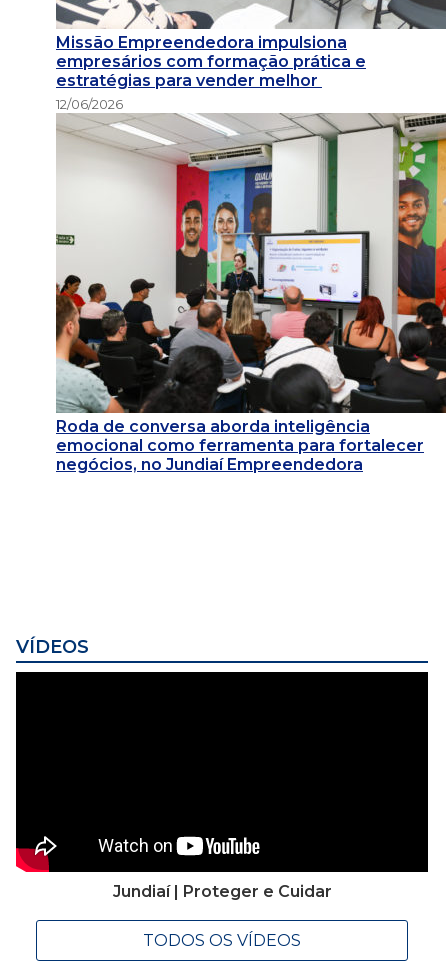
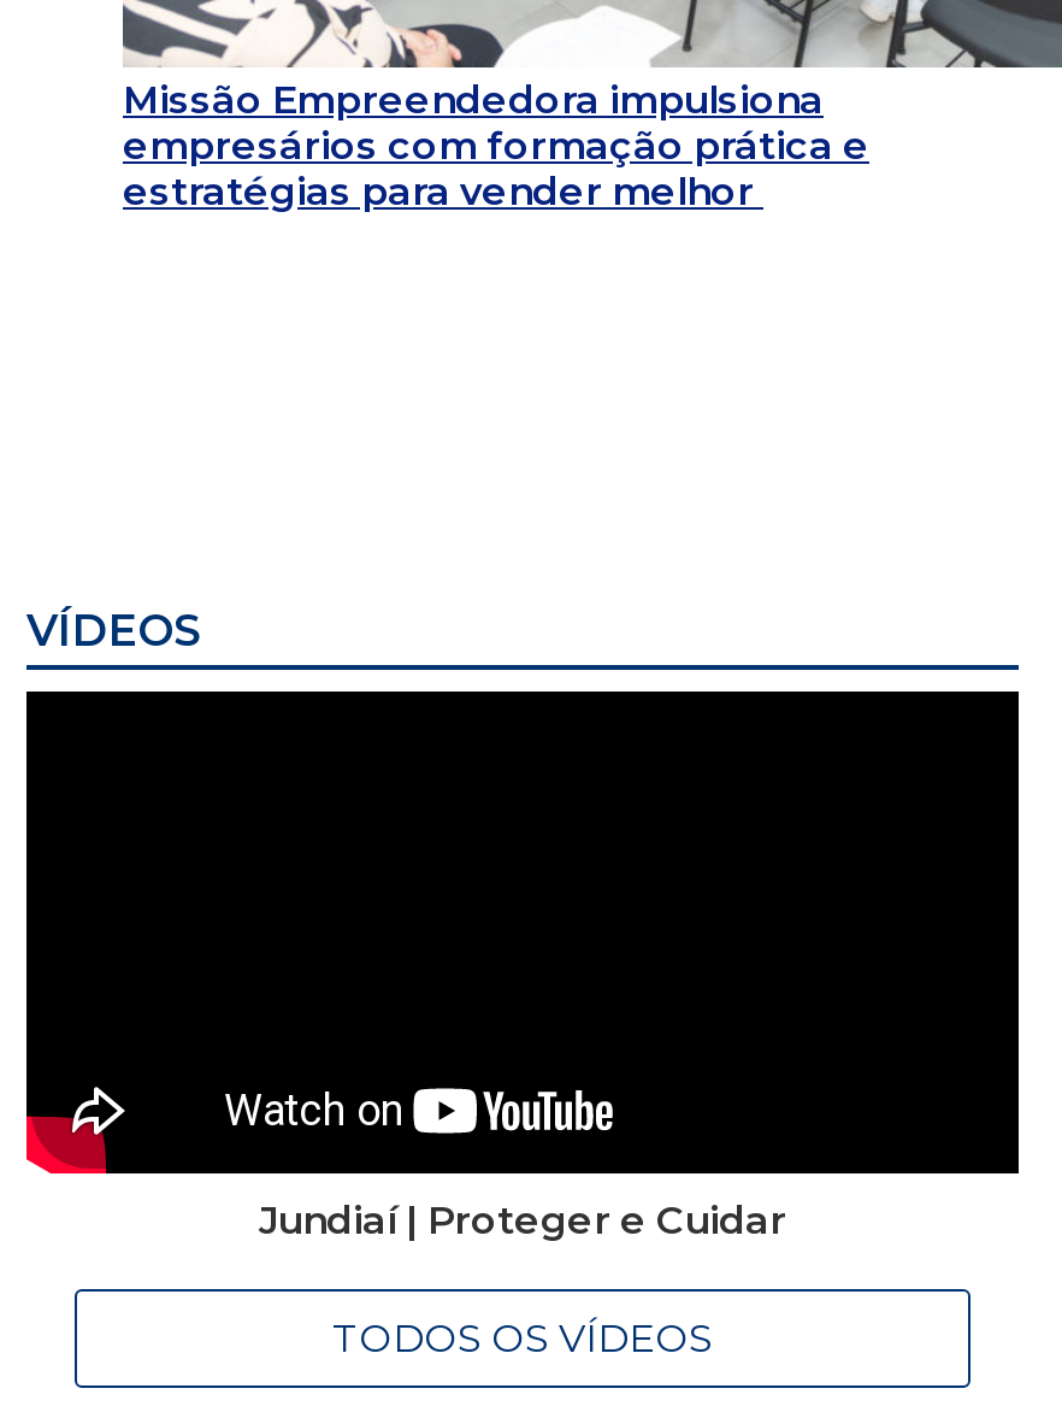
- [image]
- 12/06/2026

- Roda de conversa aborda inteligência
- emocional como ferramenta para fortalecer
- negócios, no Jundiaí Empreendedora
